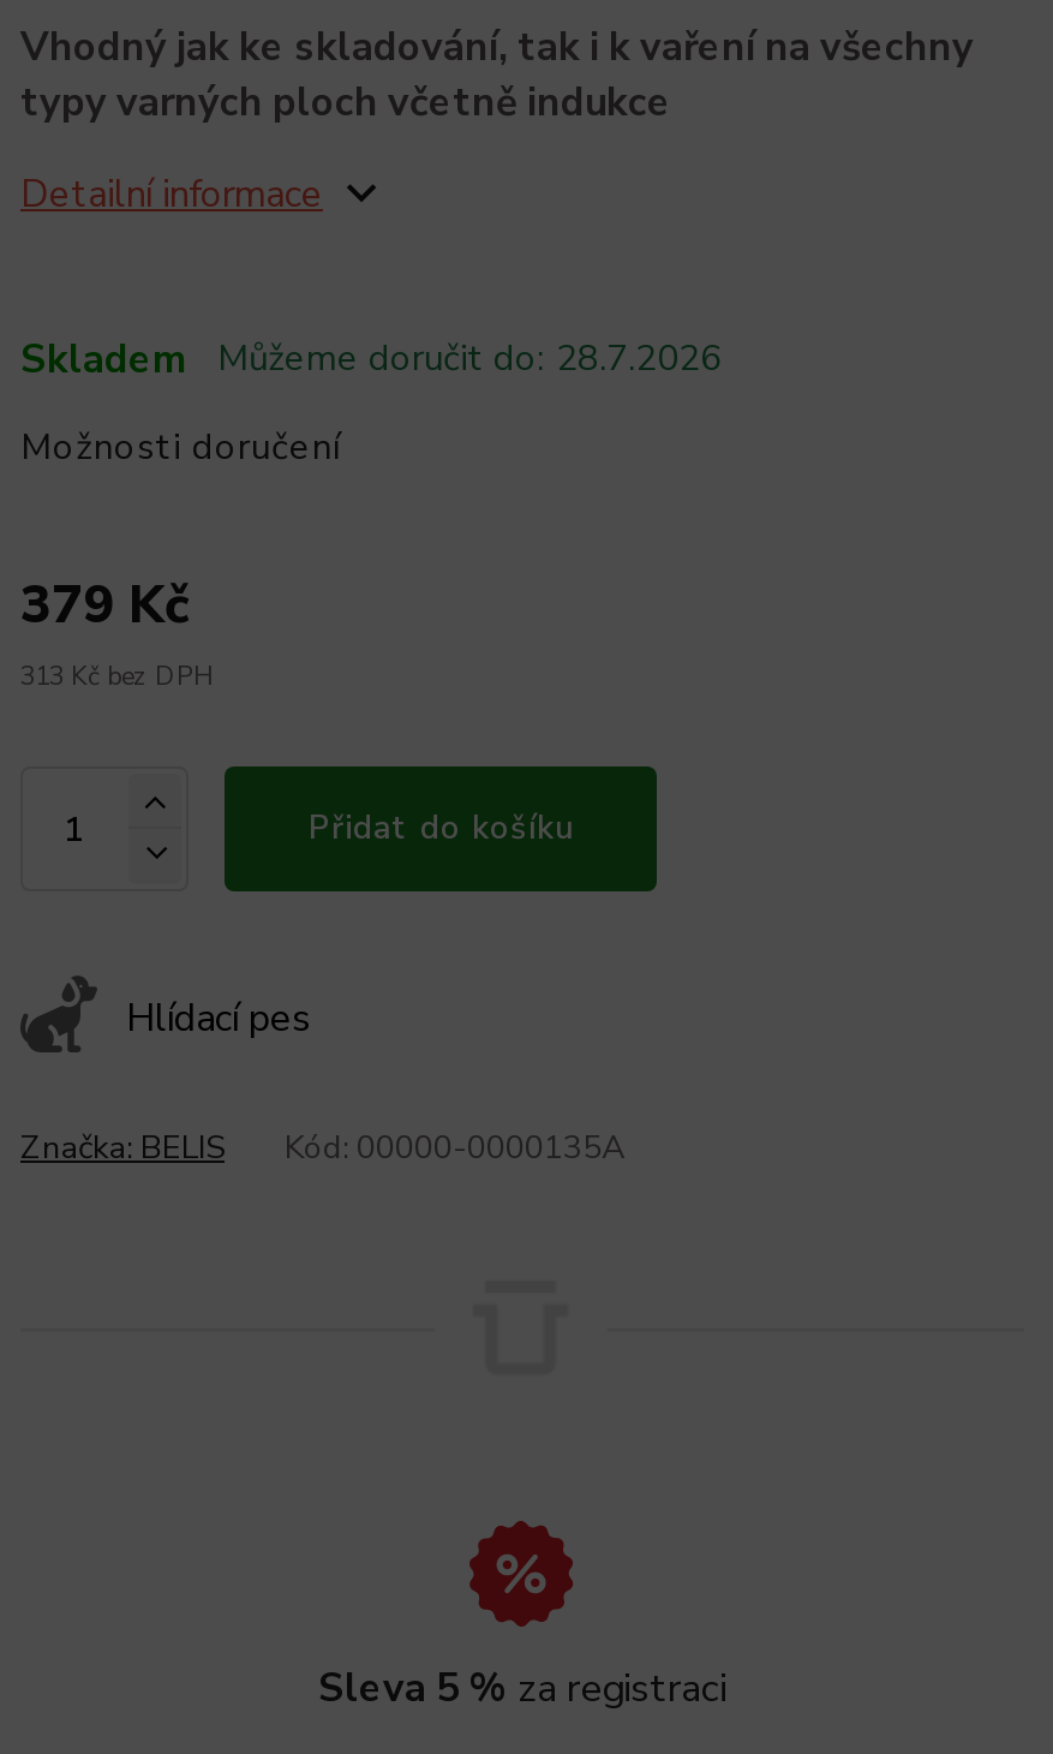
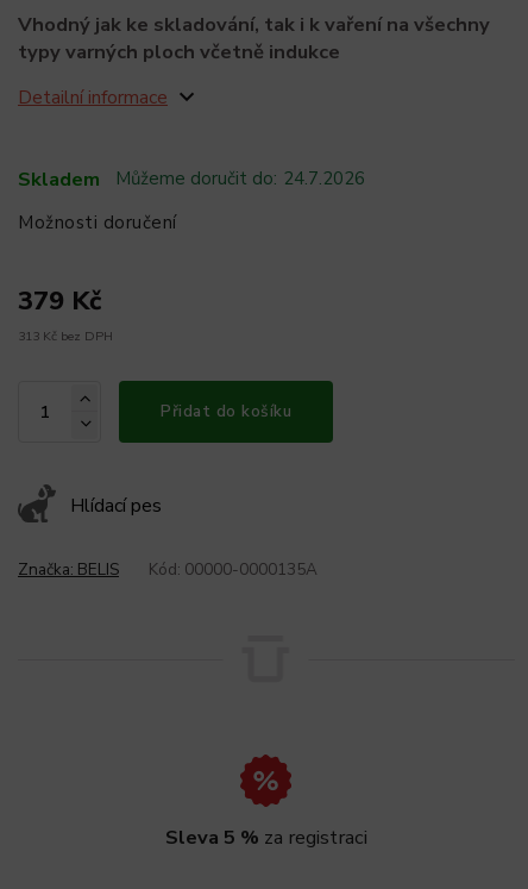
- Můžeme doručit do: 28.7.2026
+ Můžeme doručit do: 24.7.2026
